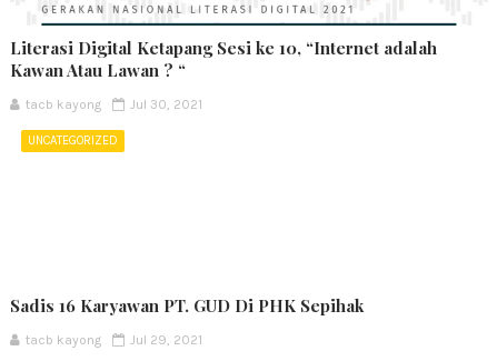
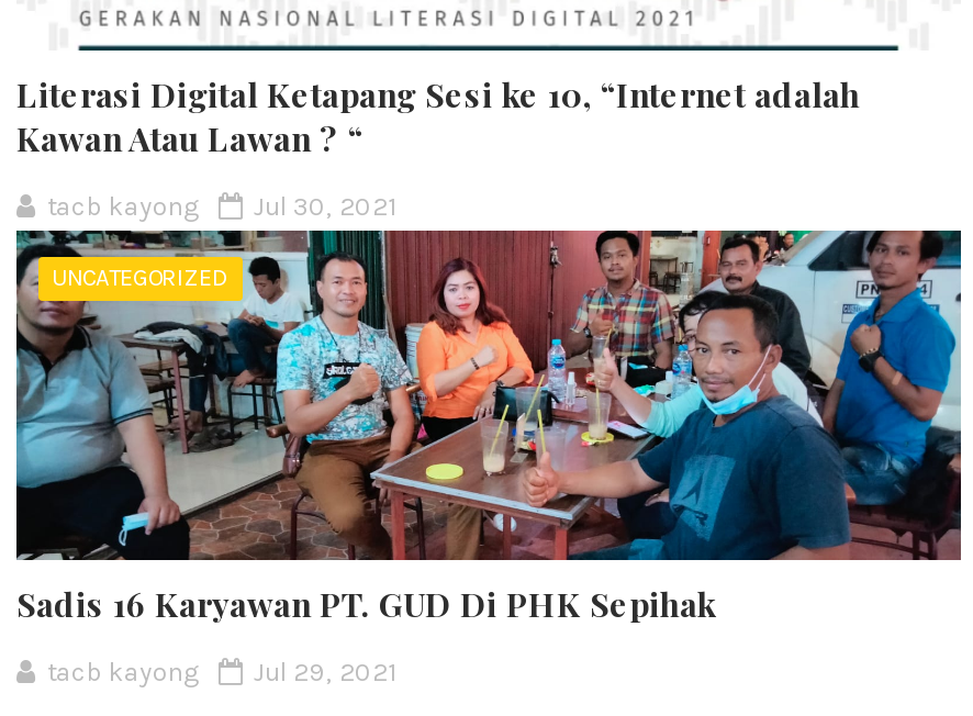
+ [image]
